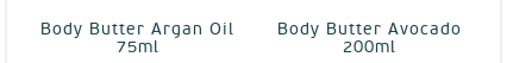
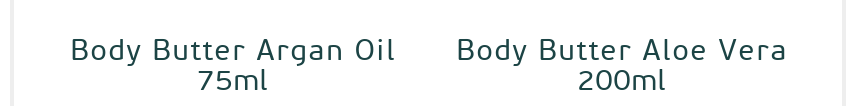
- Body Butter Avocado
+ Body Butter Aloe Vera
